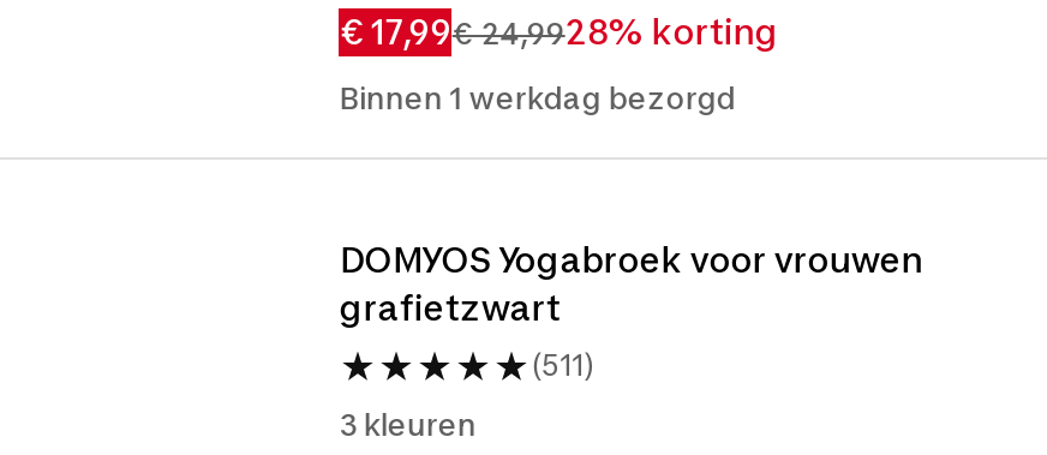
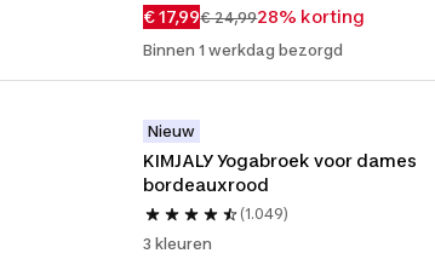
- DOMYOS Yogabroek voor vrouwen
- grafietzwart
- (511)
+ Nieuw
+ KIMJALY Yogabroek voor dames
+ bordeauxrood
+ (1.049)
